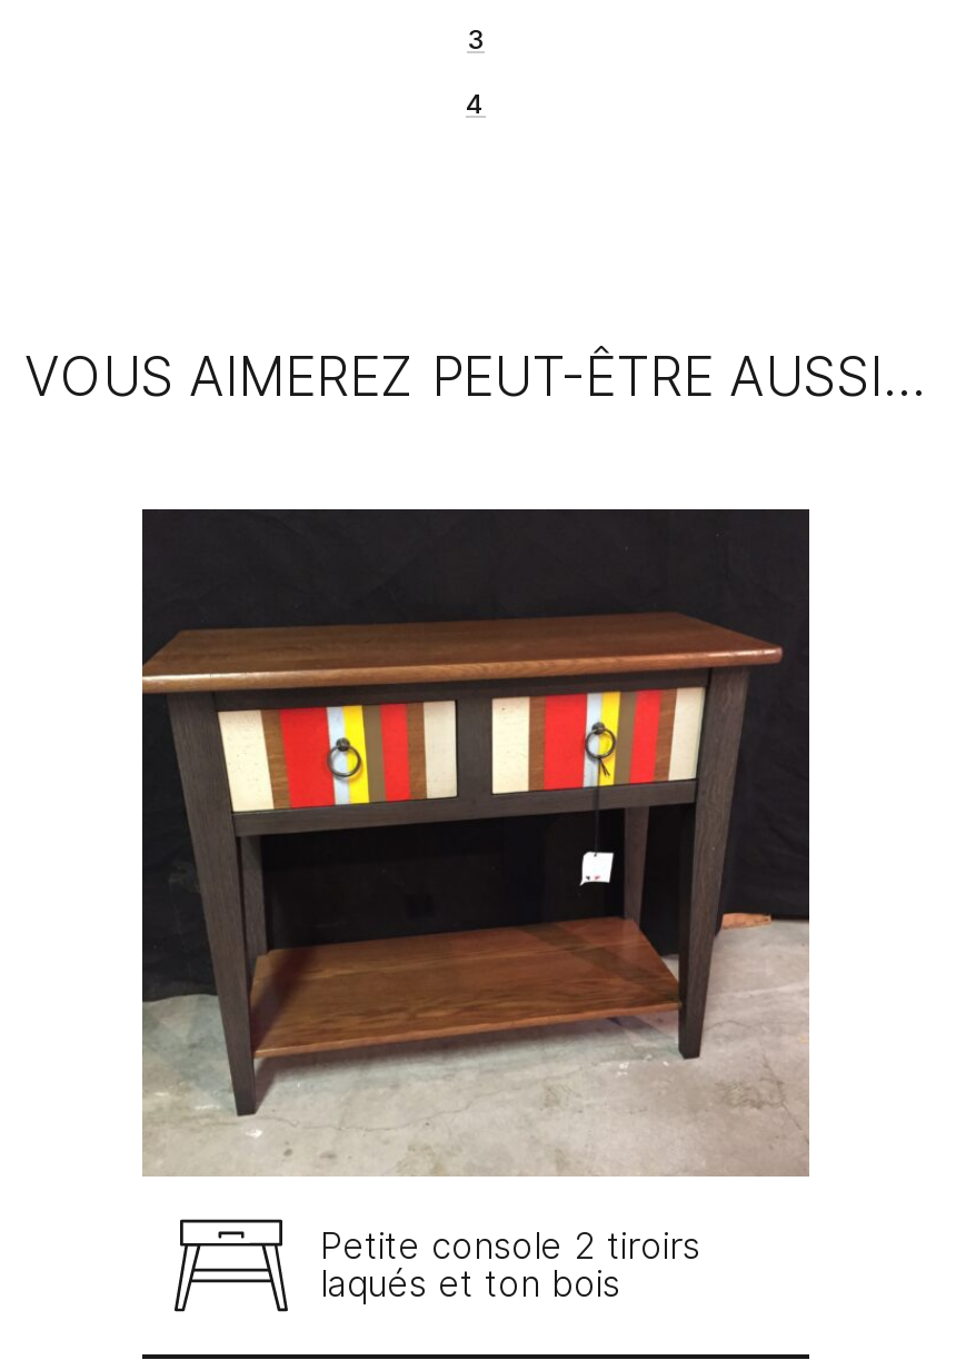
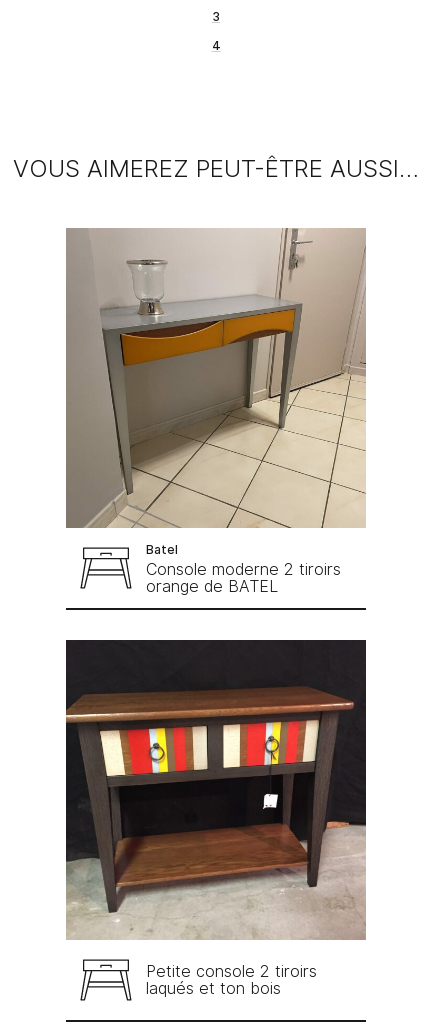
+ [image]
+ Batel
+ Console moderne 2 tiroirs
+ orange de BATEL
